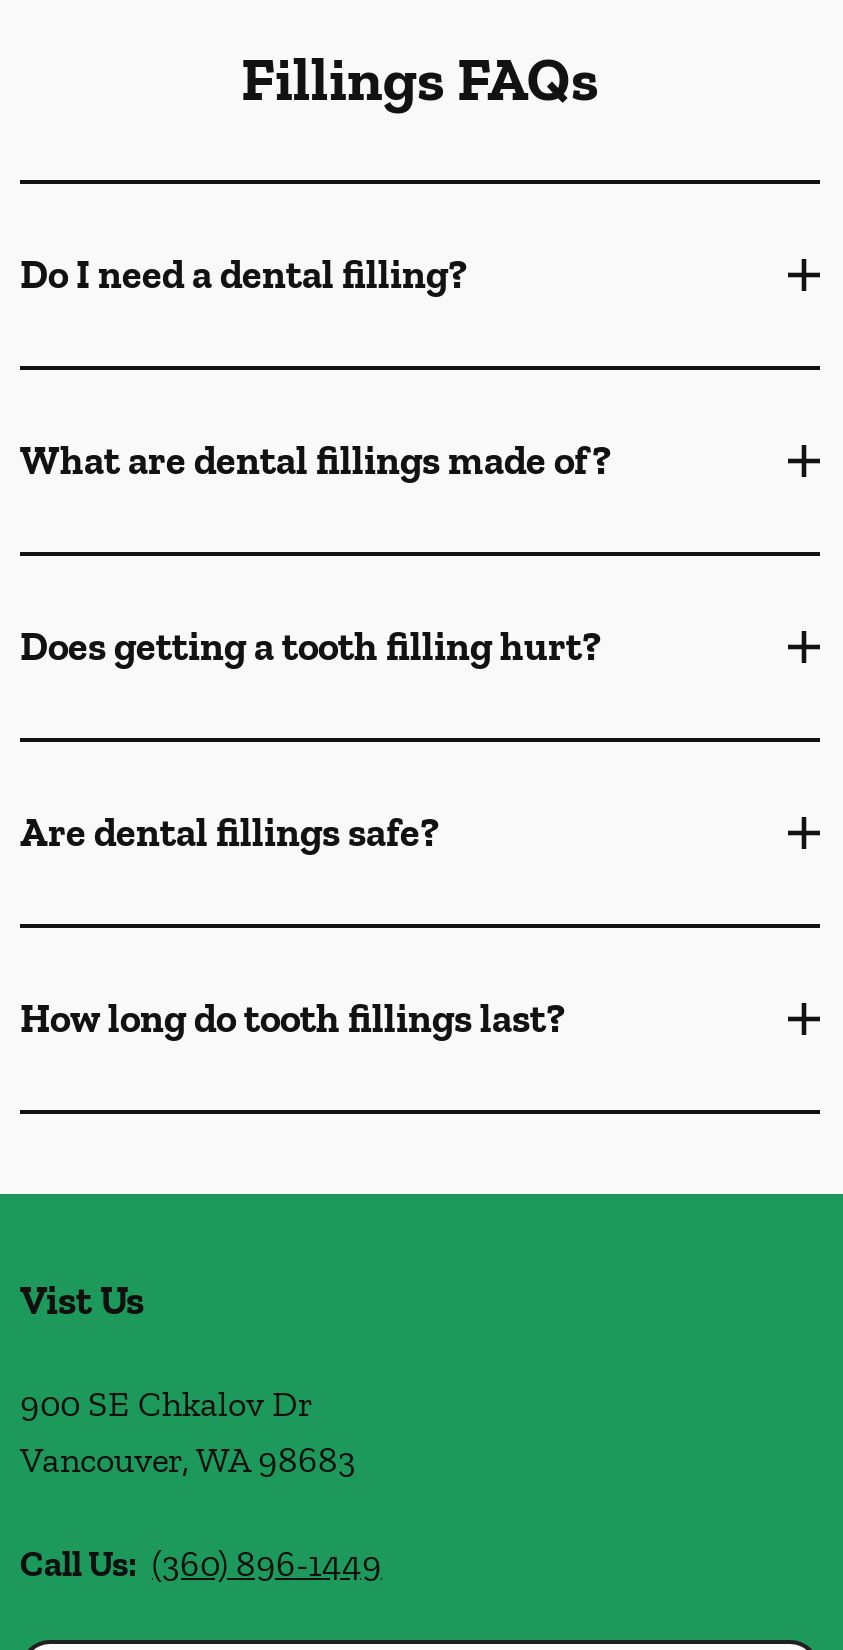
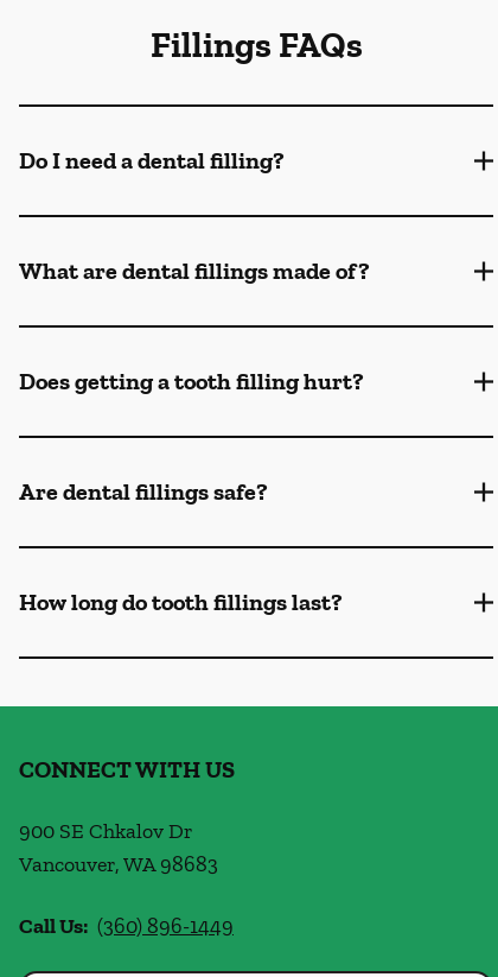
- Vist Us
+ CONNECT WITH US
